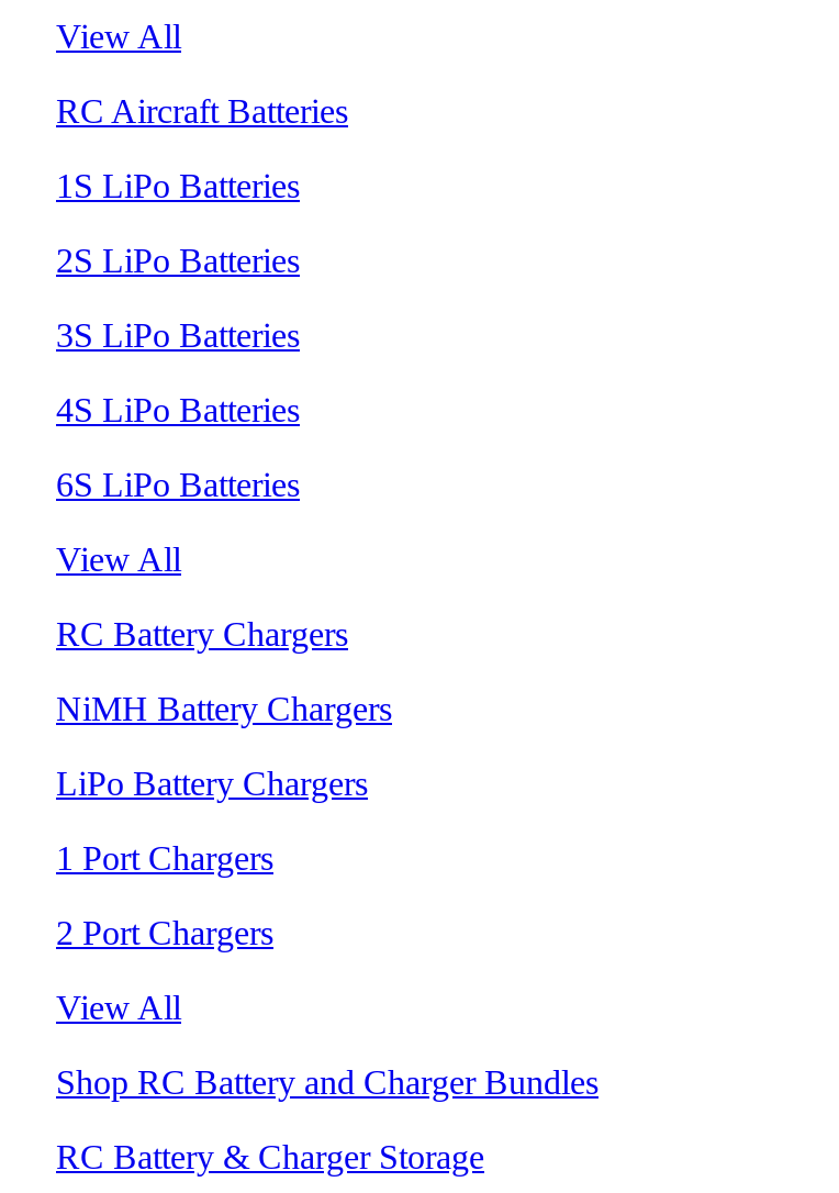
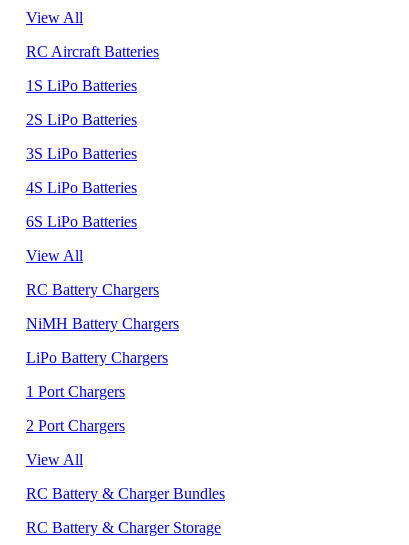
- Shop RC Battery and Charger Bundles
+ RC Battery & Charger Bundles
